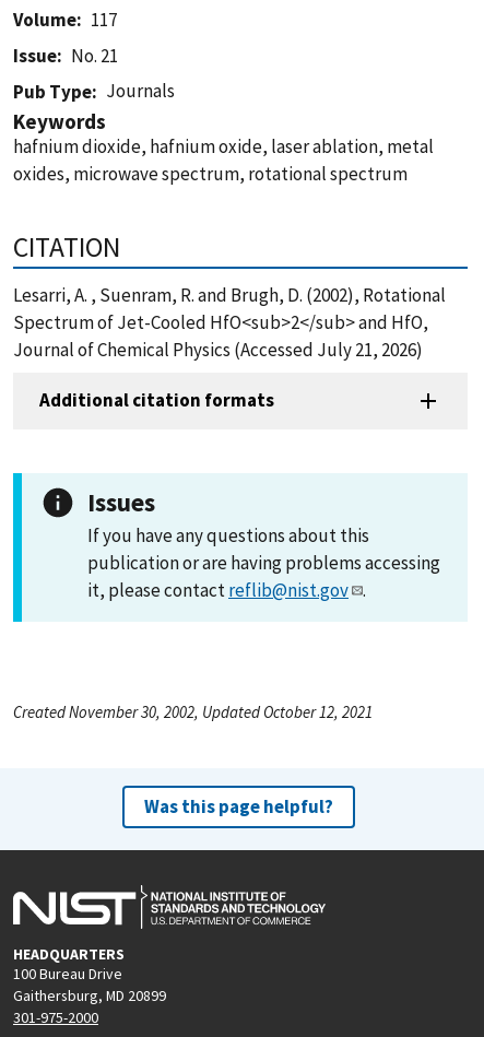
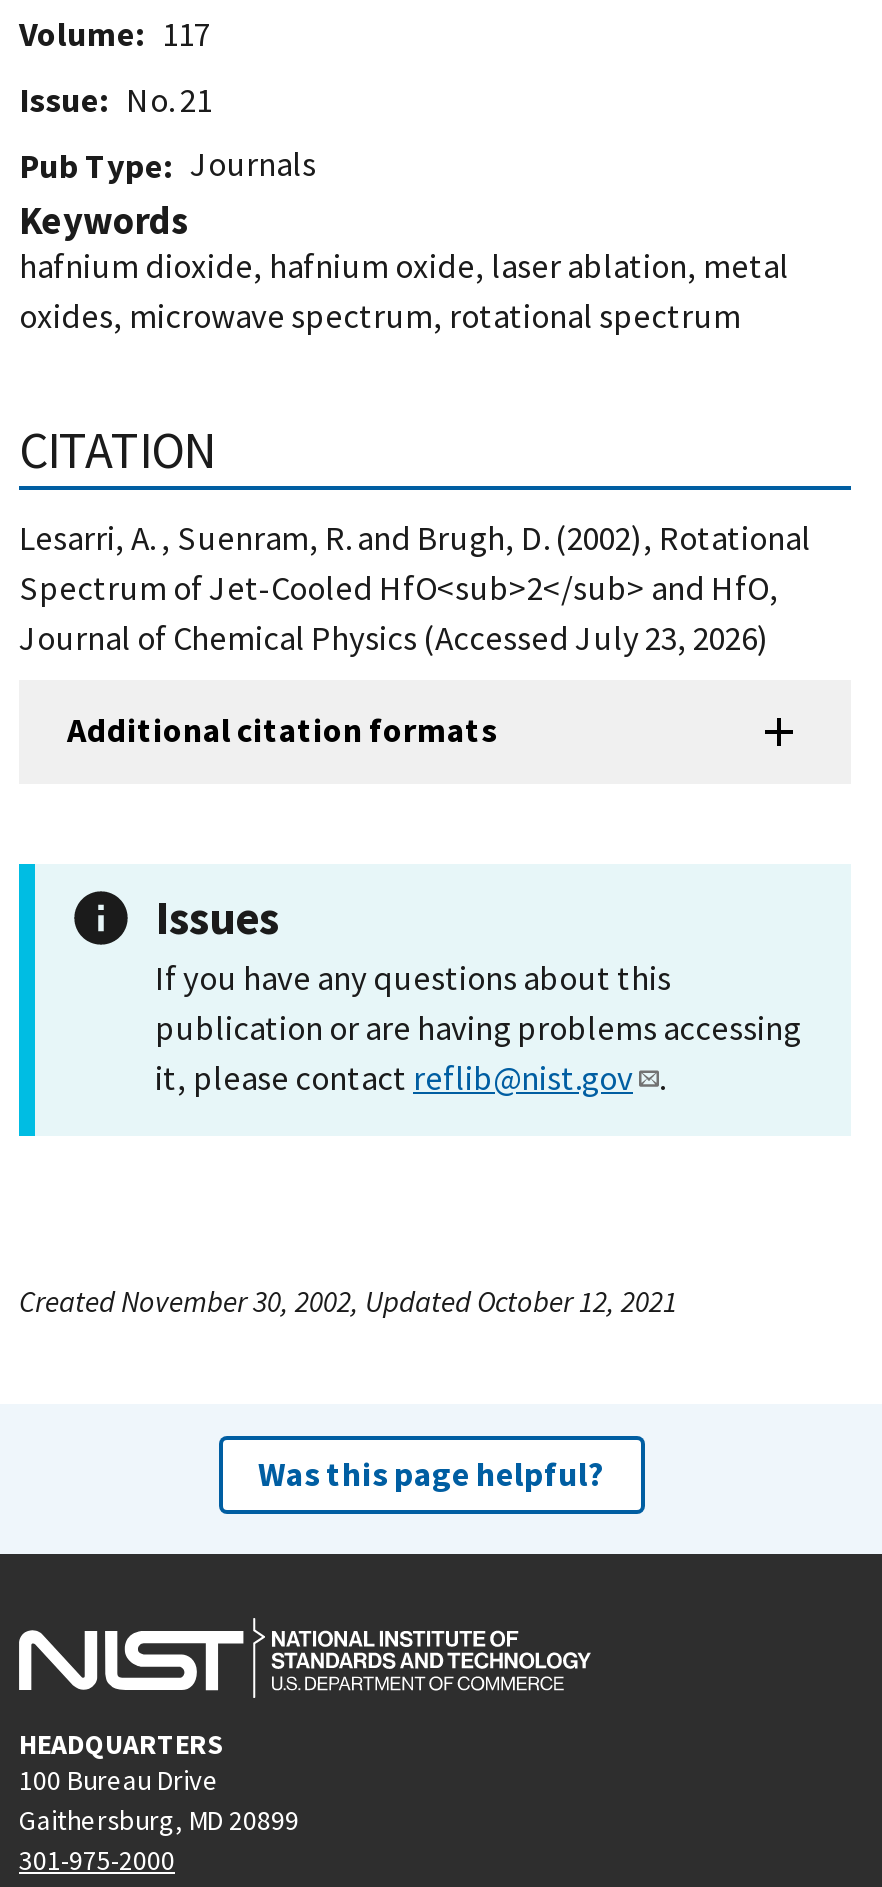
- Journal of Chemical Physics (Accessed July 21, 2026)
+ Journal of Chemical Physics (Accessed July 23, 2026)
